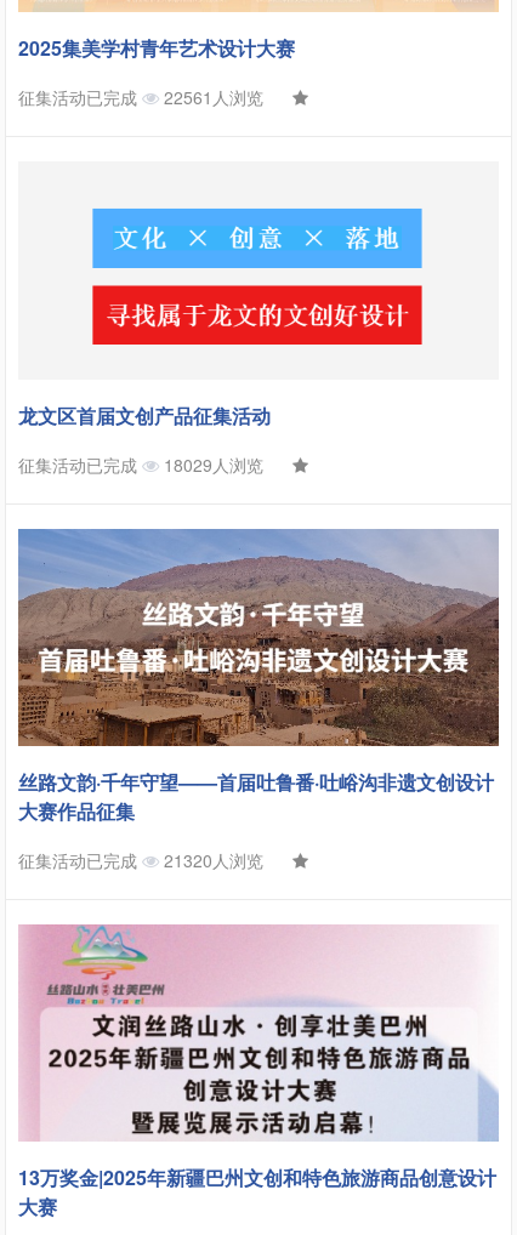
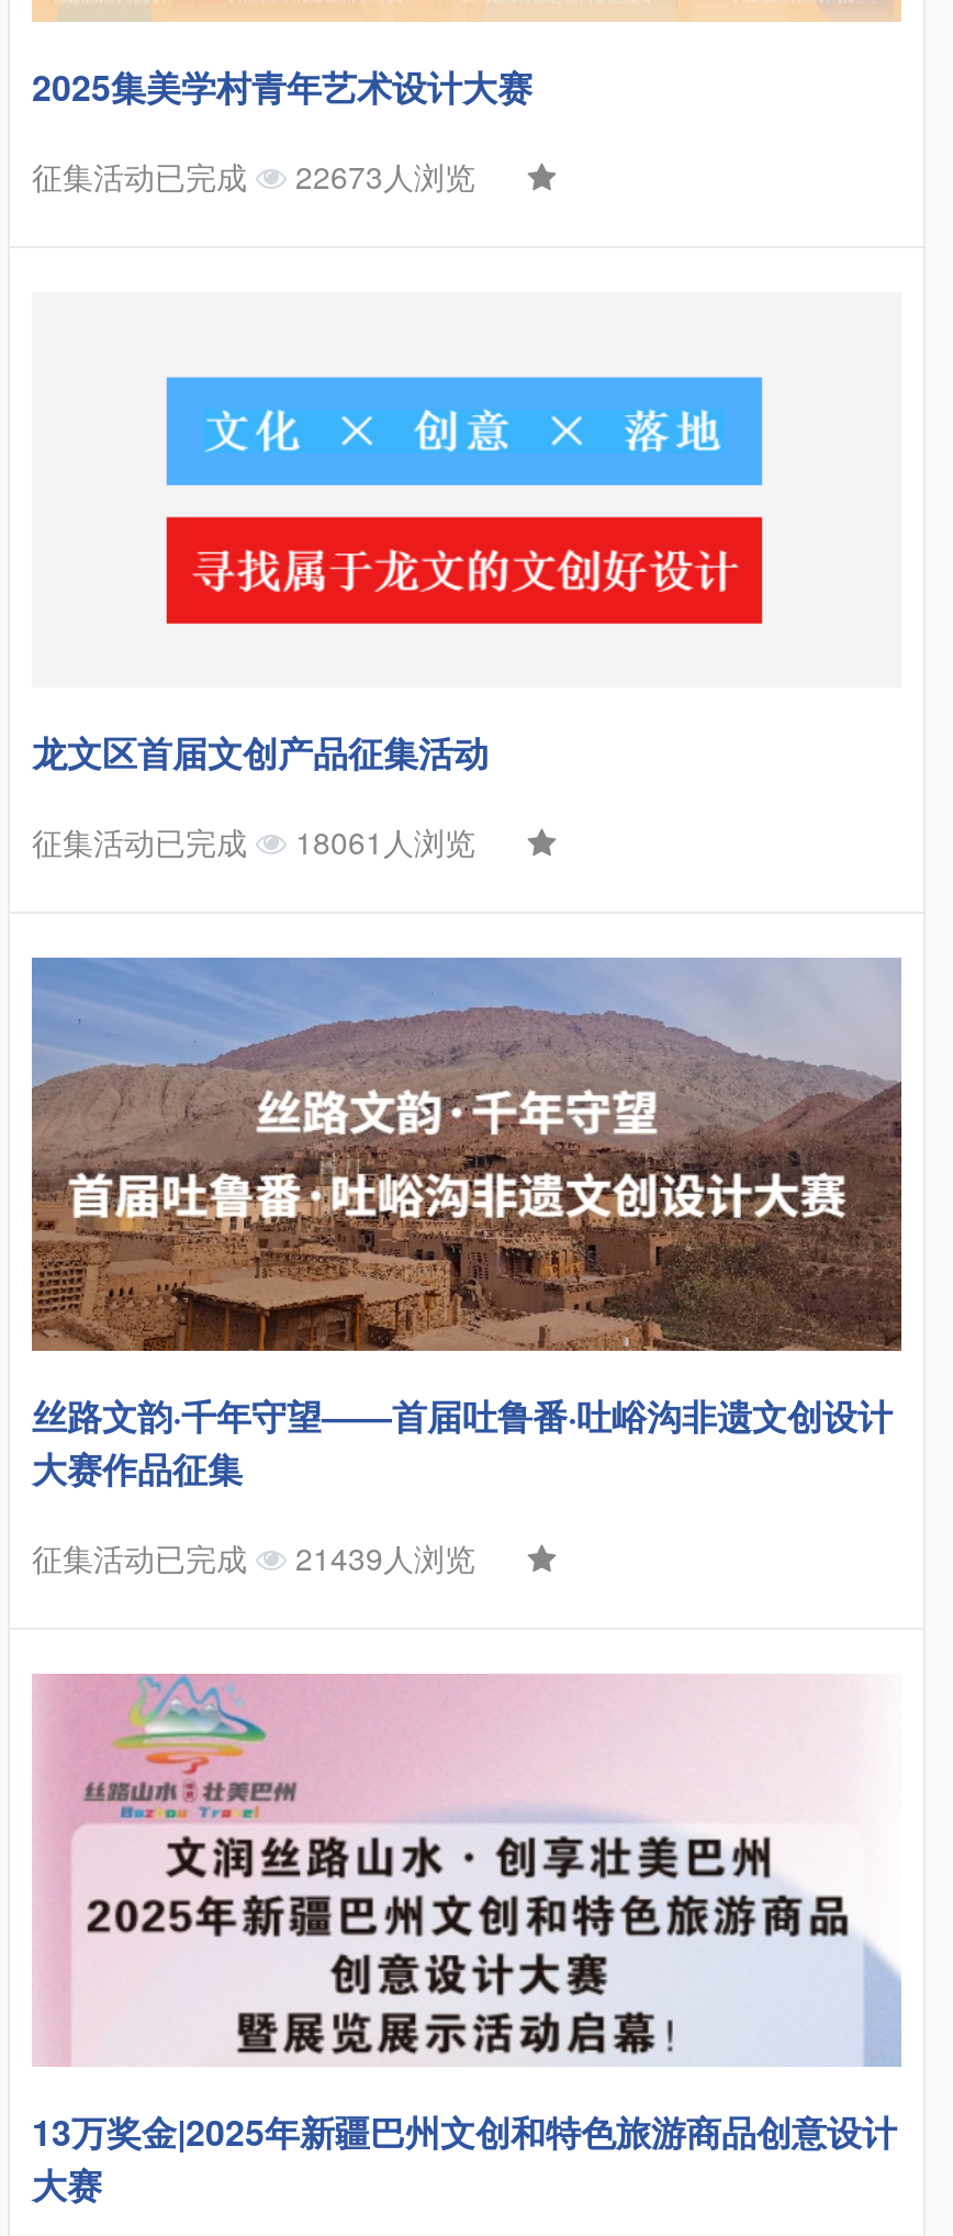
- 征集活动已完成 22561人浏览
+ 征集活动已完成 22673人浏览

- 征集活动已完成 18029人浏览
+ 征集活动已完成 18061人浏览

- 征集活动已完成 21320人浏览
+ 征集活动已完成 21439人浏览
